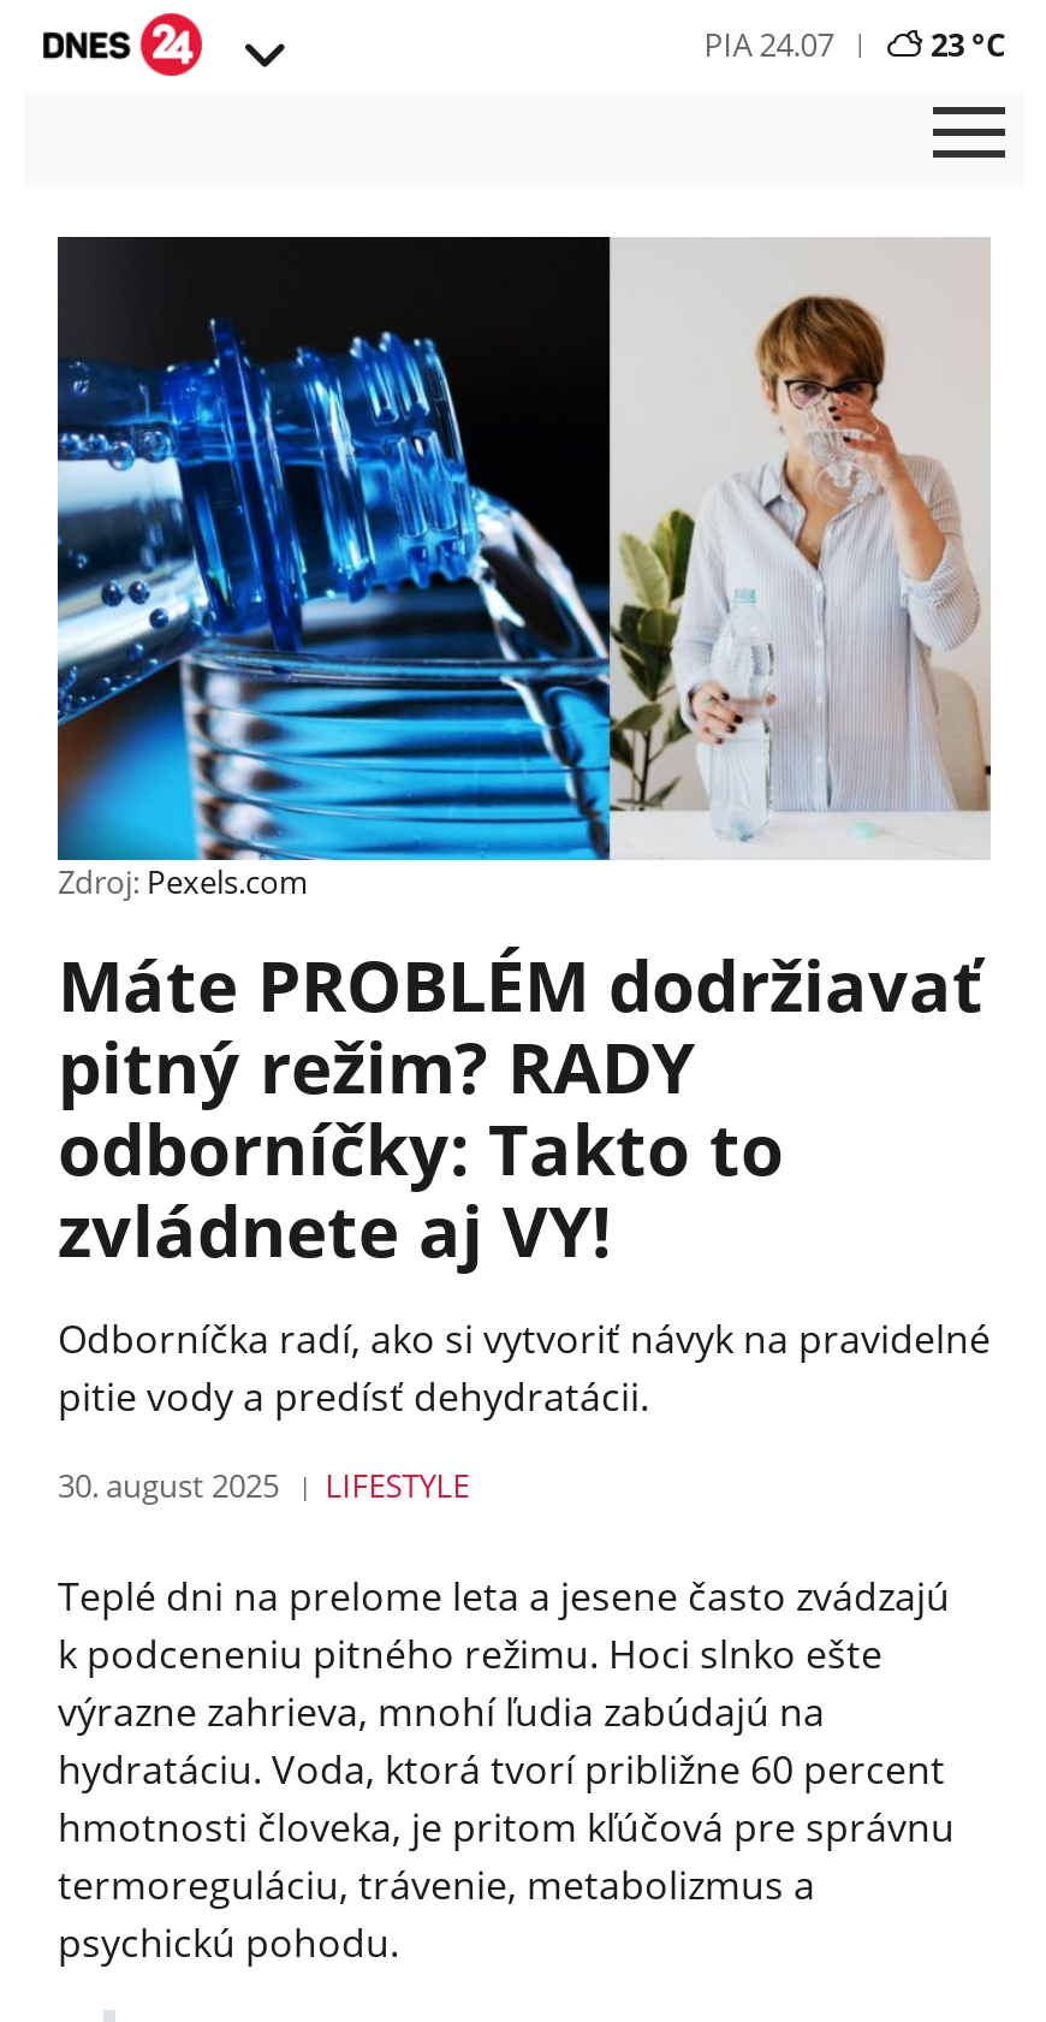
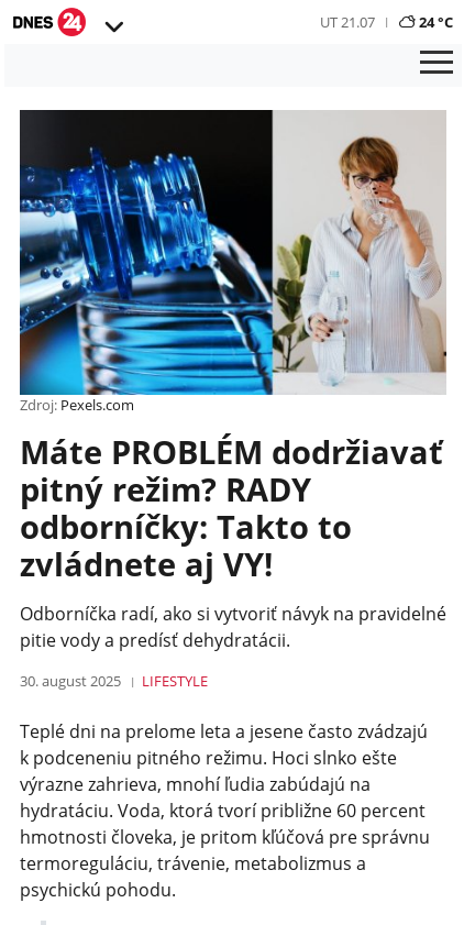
- PIA 24.07
- 23 °C
+ UT 21.07
+ 24 °C
